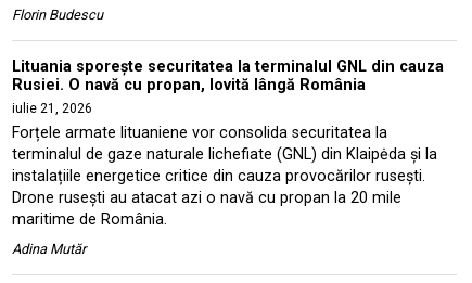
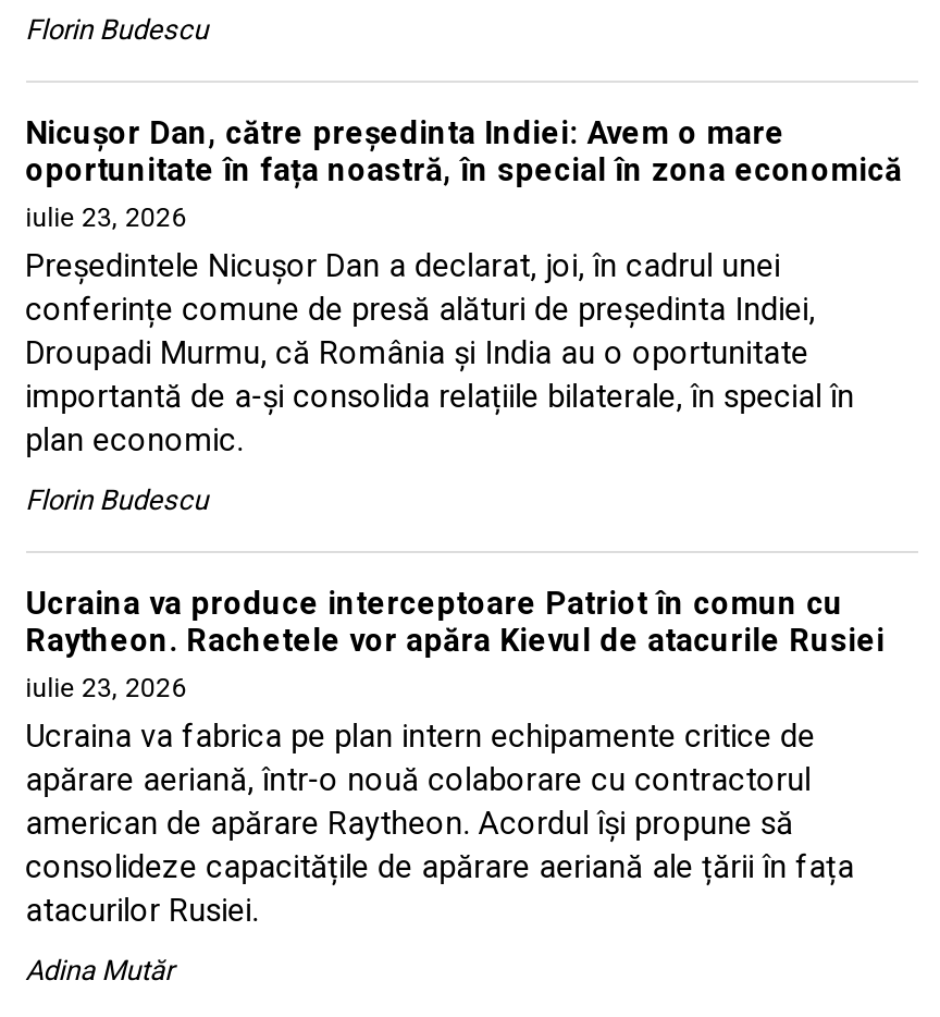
- Lituania sporește securitatea la terminalul GNL din cauza
- Rusiei. O navă cu propan, lovită lângă România
- iulie 21, 2026
- Forțele armate lituaniene vor consolida securitatea la
- terminalul de gaze naturale lichefiate (GNL) din Klaipėda și la
- instalațiile energetice critice din cauza provocărilor rusești.
- Drone rusești au atacat azi o navă cu propan la 20 mile
- maritime de România.
+ Nicușor Dan, către președinta Indiei: Avem o mare
+ oportunitate în fața noastră, în special în zona economică
+ iulie 23, 2026
+ Președintele Nicușor Dan a declarat, joi, în cadrul unei
+ conferințe comune de presă alături de președinta Indiei,
+ Droupadi Murmu, că România și India au o oportunitate
+ importantă de a-și consolida relațiile bilaterale, în special în
+ plan economic.
+ Florin Budescu
+ Ucraina va produce interceptoare Patriot în comun cu
+ Raytheon. Rachetele vor apăra Kievul de atacurile Rusiei
+ iulie 23, 2026
+ Ucraina va fabrica pe plan intern echipamente critice de
+ apărare aeriană, într-o nouă colaborare cu contractorul
+ american de apărare Raytheon. Acordul își propune să
+ consolideze capacitățile de apărare aeriană ale țării în fața
+ atacurilor Rusiei.
